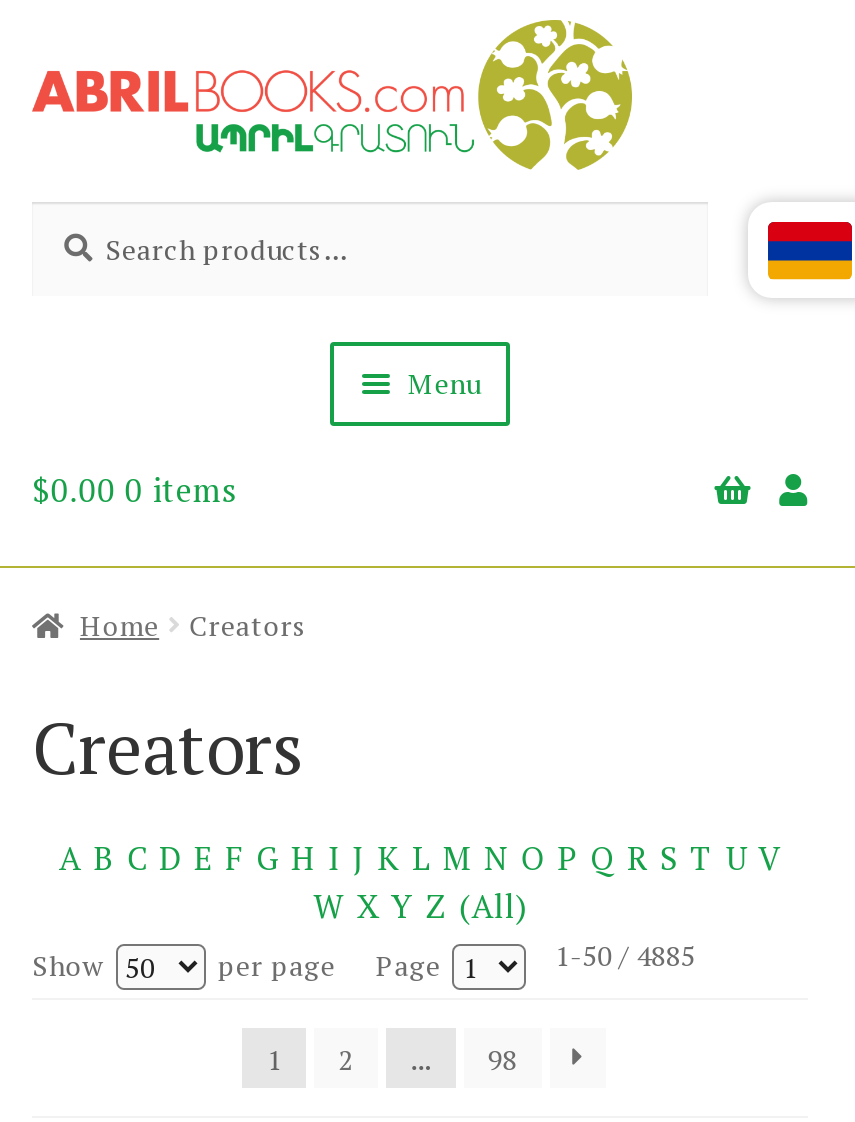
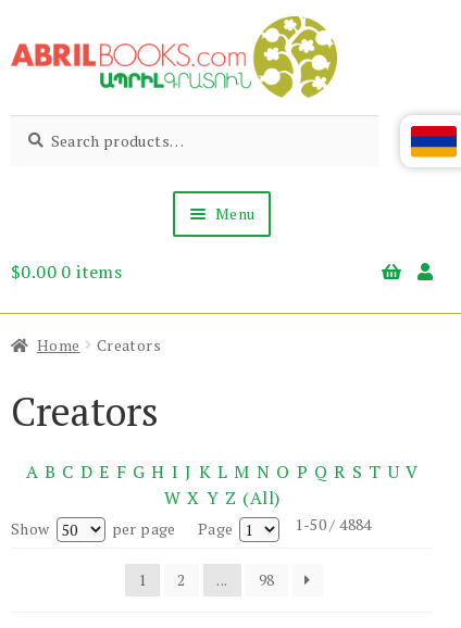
- 1-50 / 4885
+ 1-50 / 4884
